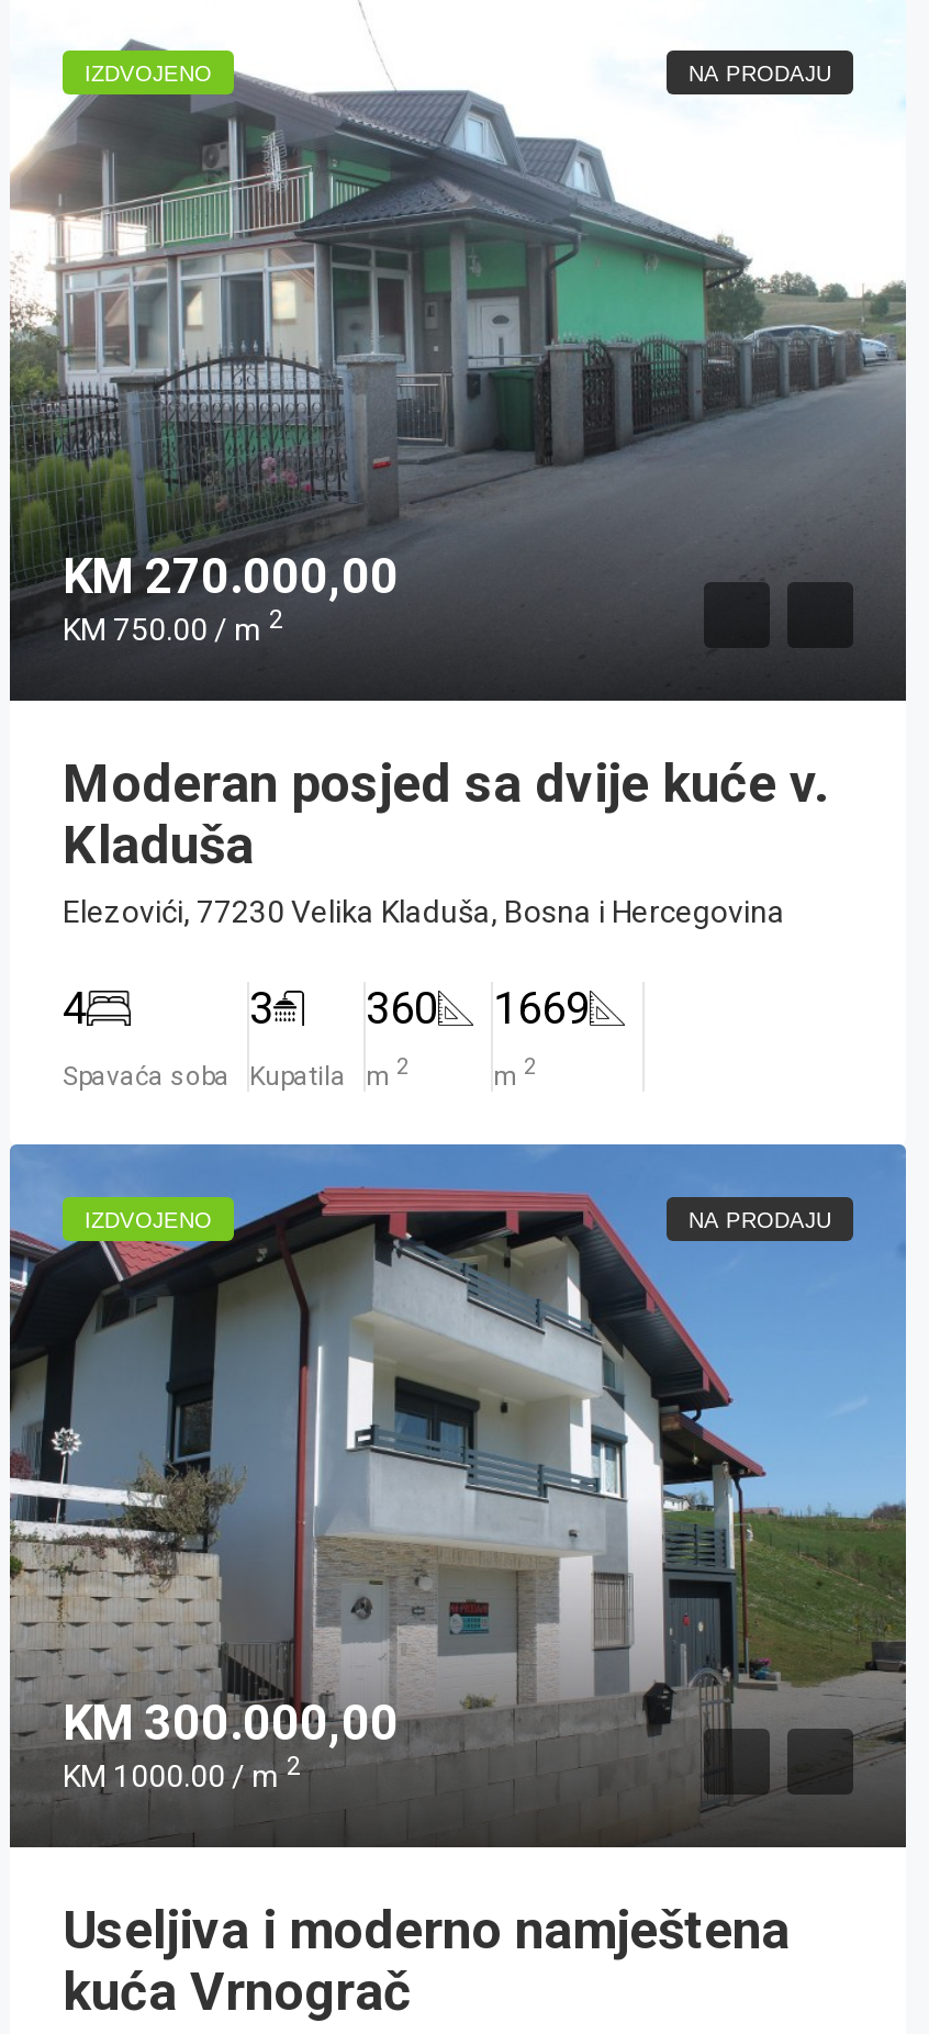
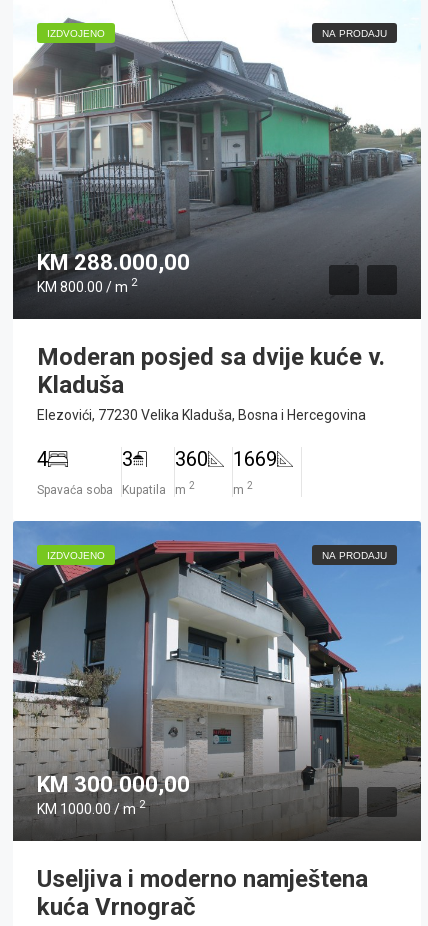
- KM 270.000,00
+ KM 288.000,00

- KM 750.00 / m 2
+ KM 800.00 / m 2
